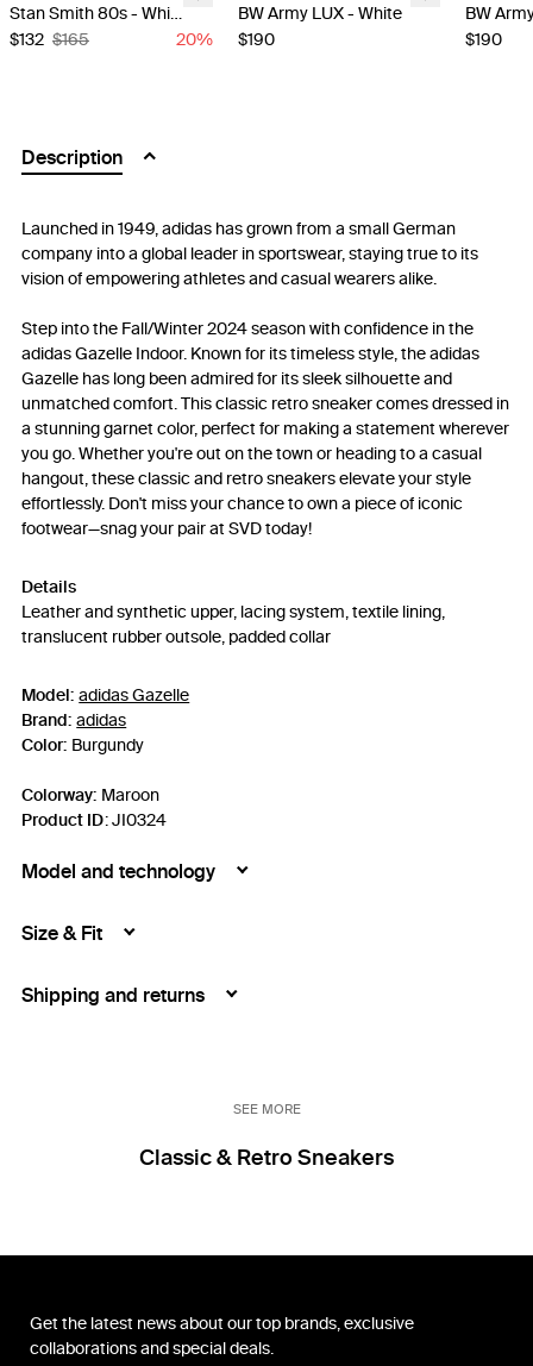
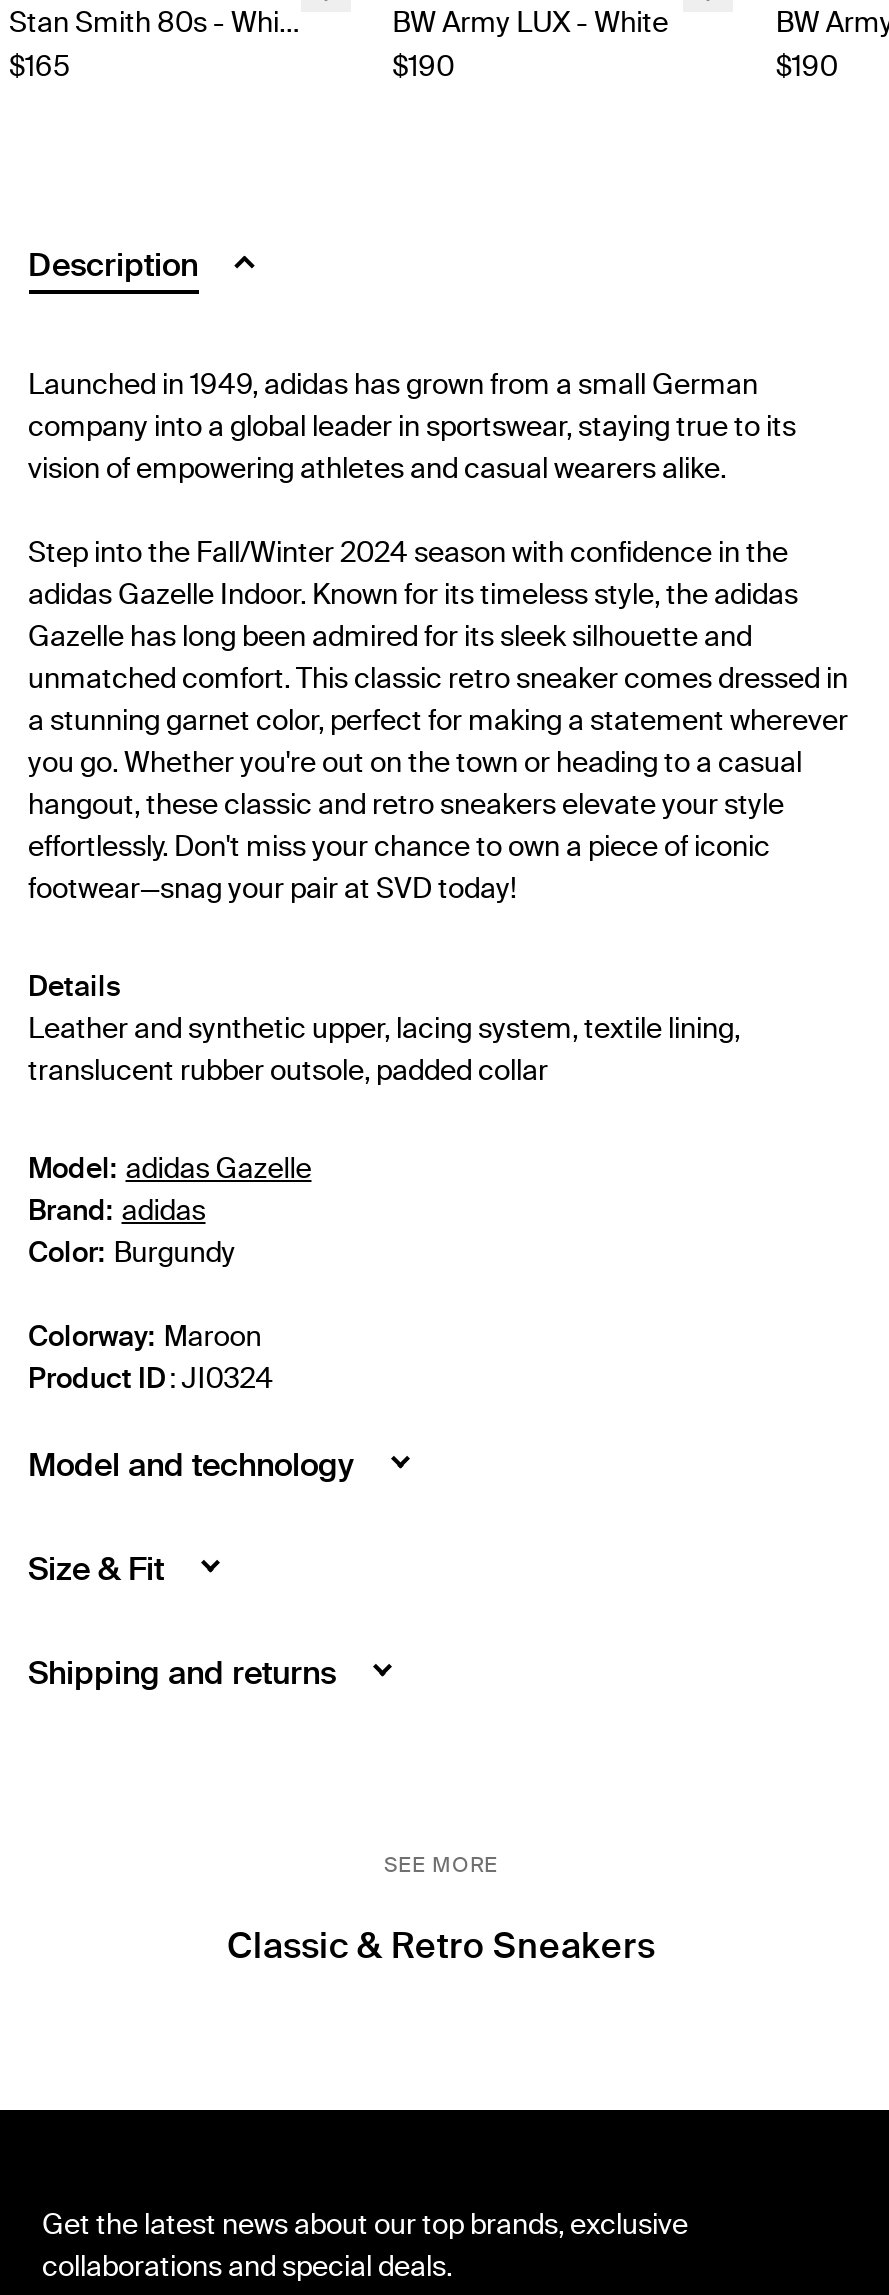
- $132 $165
- 20%
+ $165
